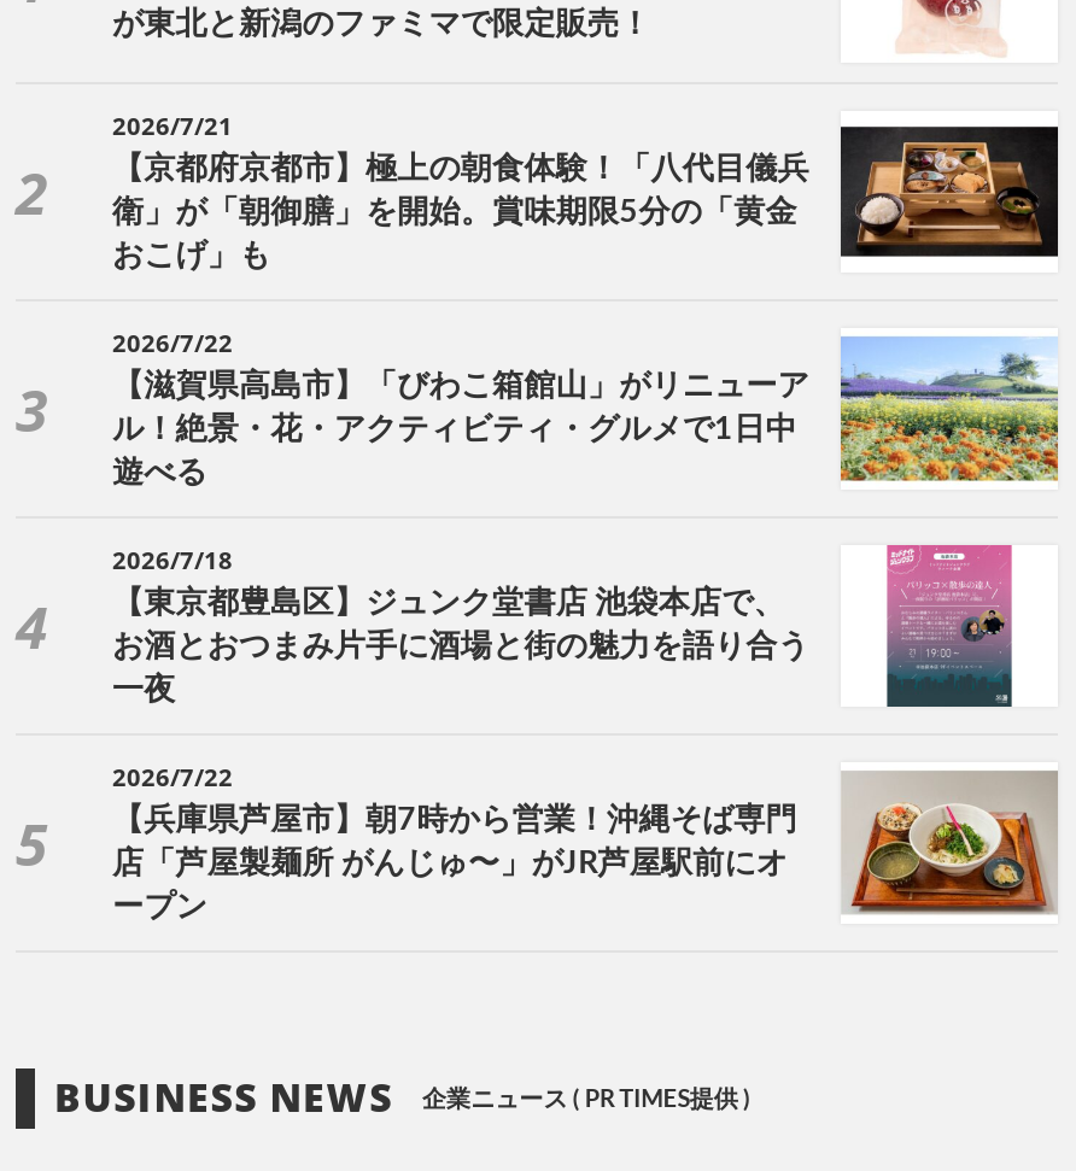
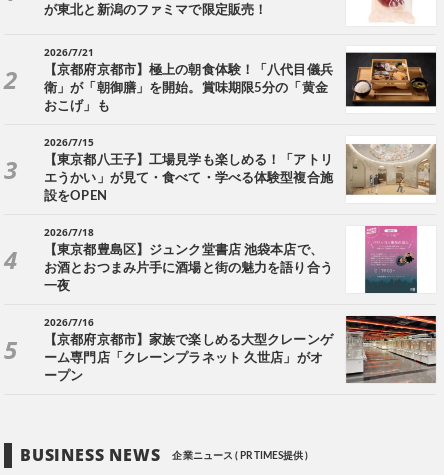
- [image]
- 2026/7/22
- 【滋賀県高島市】「びわこ箱館山」がリニューア
- ル！絶景・花・アクティビティ・グルメで1日中
- 遊べる
+ [image]
+ 2026/7/15
+ 【東京都八王子】工場見学も楽しめる！「アトリ
+ エうかい」が見て・食べて・学べる体験型複合施
+ 設をOPEN

- 2026/7/22
+ 2026/7/16

- [image]
- 【兵庫県芦屋市】朝7時から営業！沖縄そば専門
+ [image]
+ 【京都府京都市】家族で楽しめる大型クレーンゲ

- 店「芦屋製麺所 がんじゅ〜」がJR芦屋駅前にオ
+ ーム専門店「クレーンプラネット 久世店」がオ
